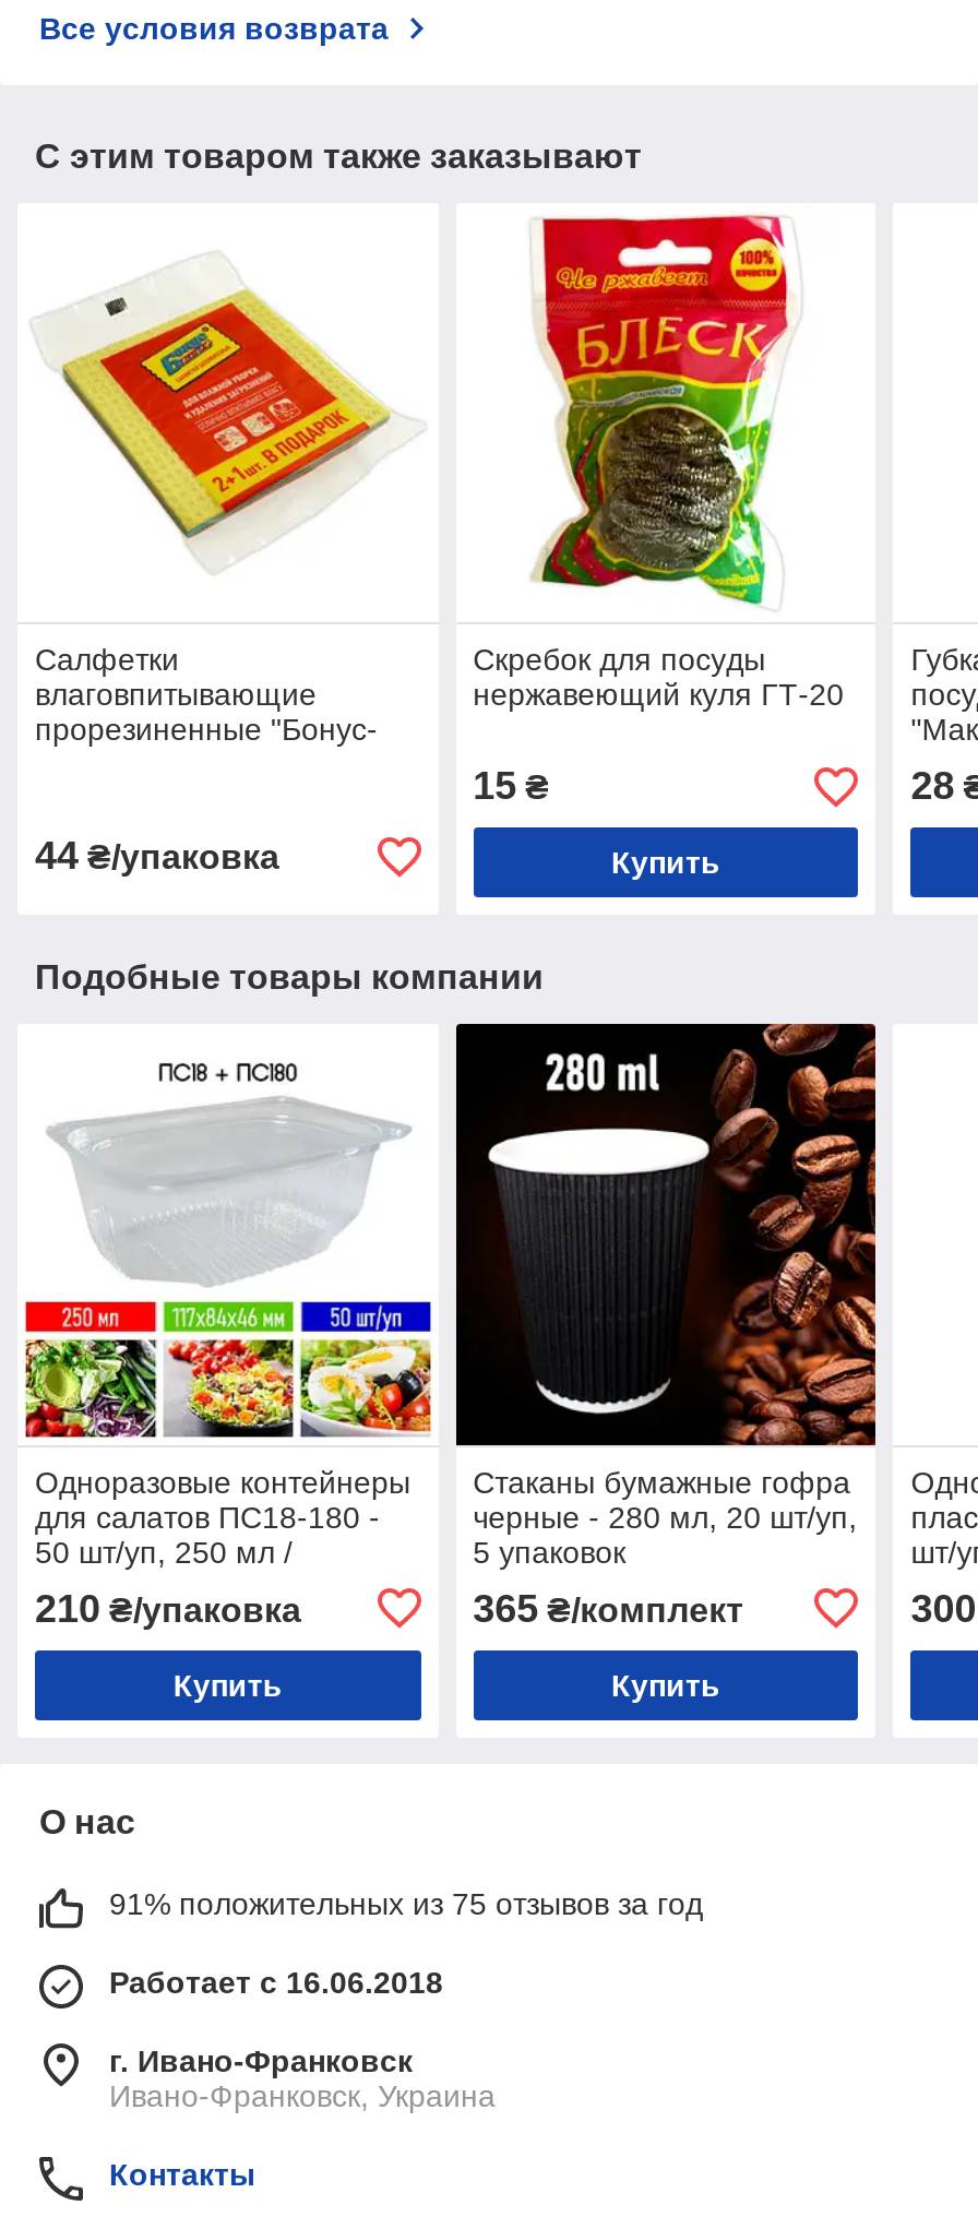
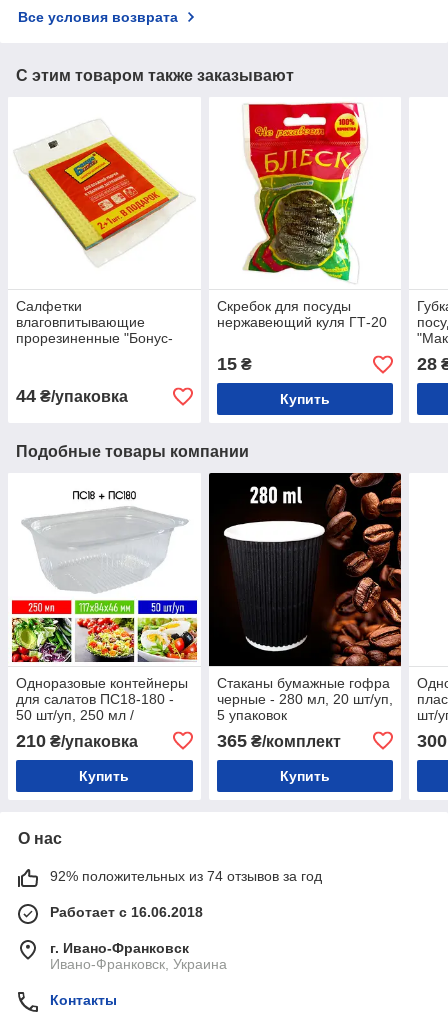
- 91% положительных из 75 отзывов за год
+ 92% положительных из 74 отзывов за год
